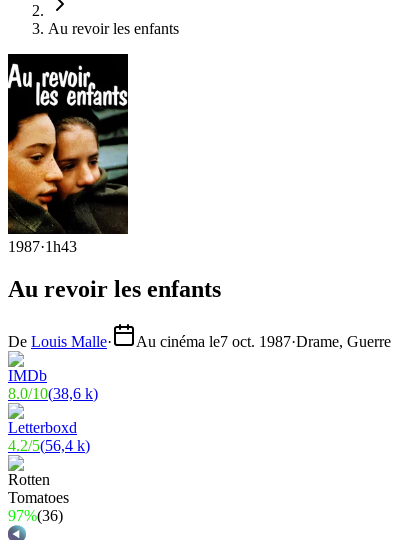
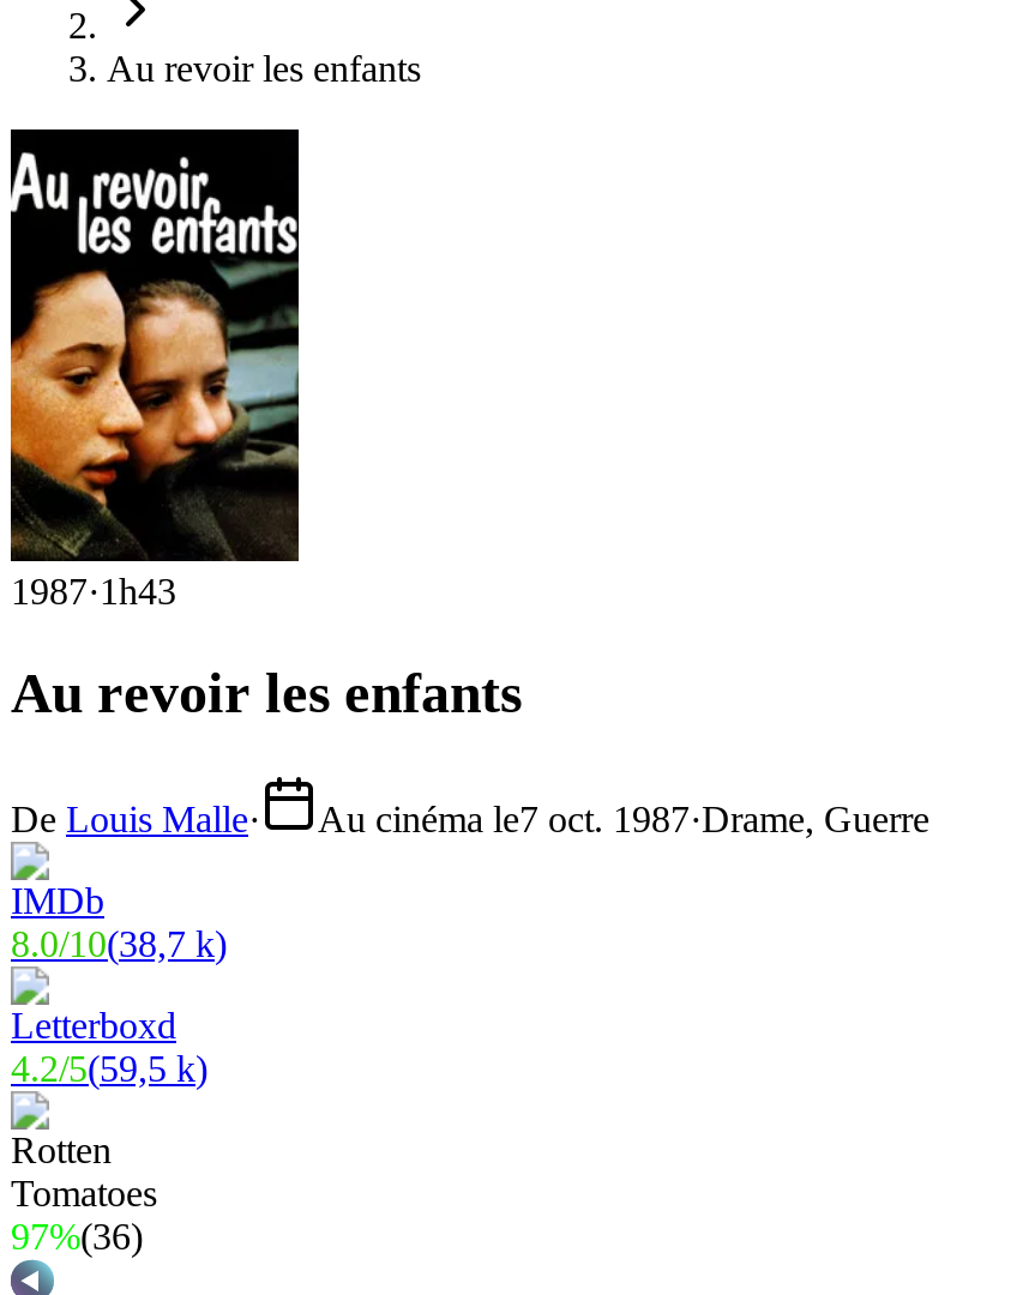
- 8.0/10(38,6 k)
+ 8.0/10(38,7 k)

- 4.2/5(56,4 k)
+ 4.2/5(59,5 k)
